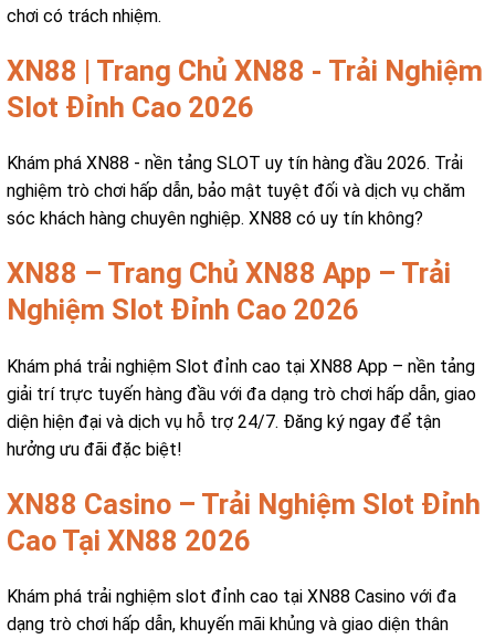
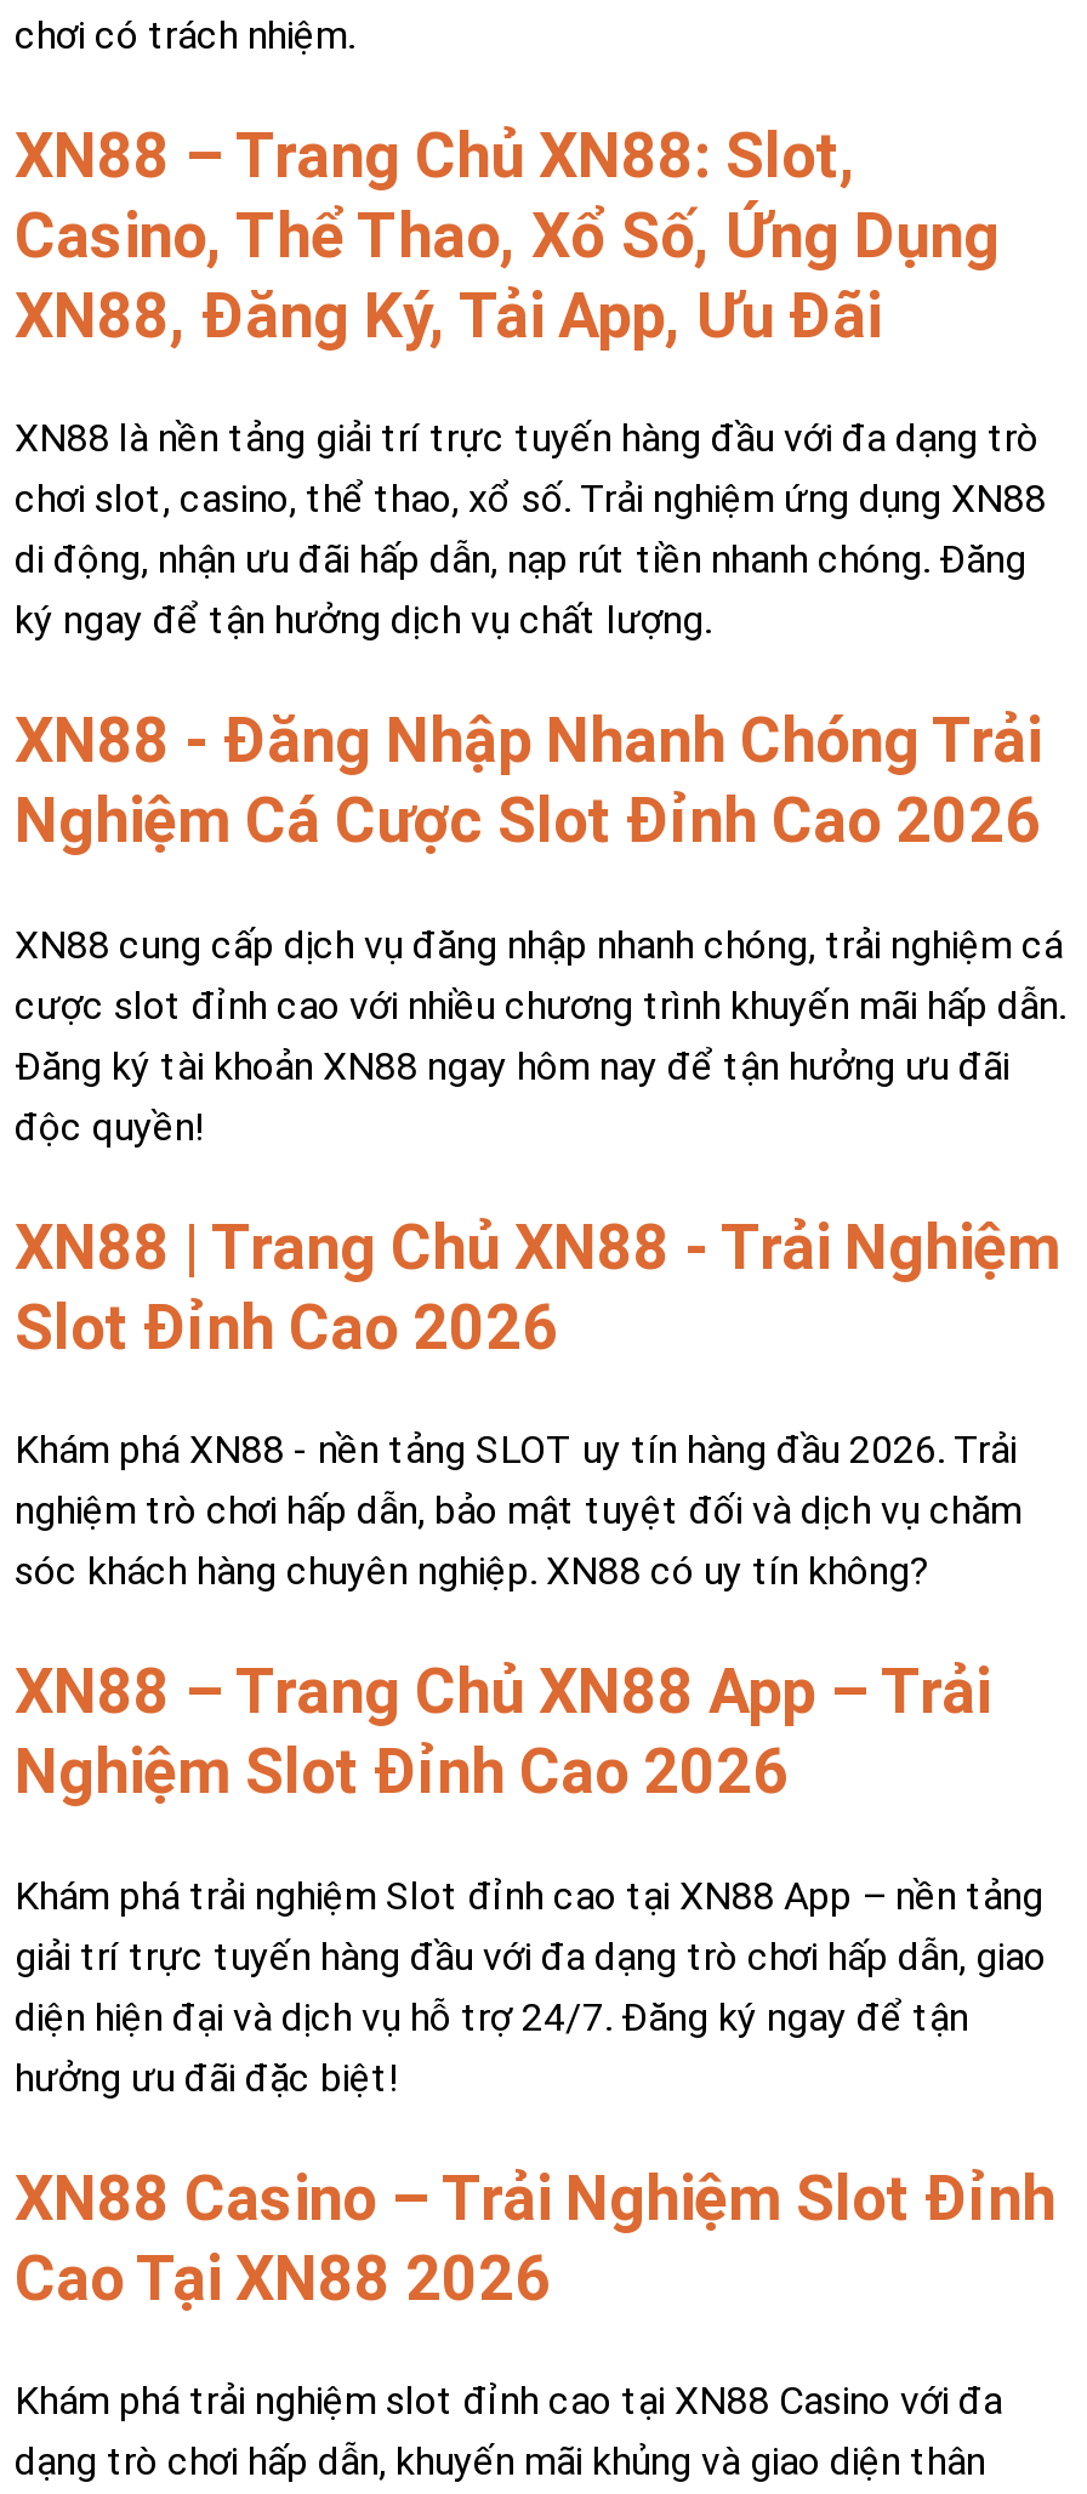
+ XN88 – Trang Chủ XN88: Slot,
+ Casino, Thể Thao, Xổ Số, Ứng Dụng
+ XN88, Đăng Ký, Tải App, Ưu Đãi
+ XN88 là nền tảng giải trí trực tuyến hàng đầu với đa dạng trò
+ chơi slot, casino, thể thao, xổ số. Trải nghiệm ứng dụng XN88
+ di động, nhận ưu đãi hấp dẫn, nạp rút tiền nhanh chóng. Đăng
+ ký ngay để tận hưởng dịch vụ chất lượng.
+ XN88 - Đăng Nhập Nhanh Chóng Trải
+ Nghiệm Cá Cược Slot Đỉnh Cao 2026
+ XN88 cung cấp dịch vụ đăng nhập nhanh chóng, trải nghiệm cá
+ cược slot đỉnh cao với nhiều chương trình khuyến mãi hấp dẫn.
+ Đăng ký tài khoản XN88 ngay hôm nay để tận hưởng ưu đãi
+ độc quyền!
